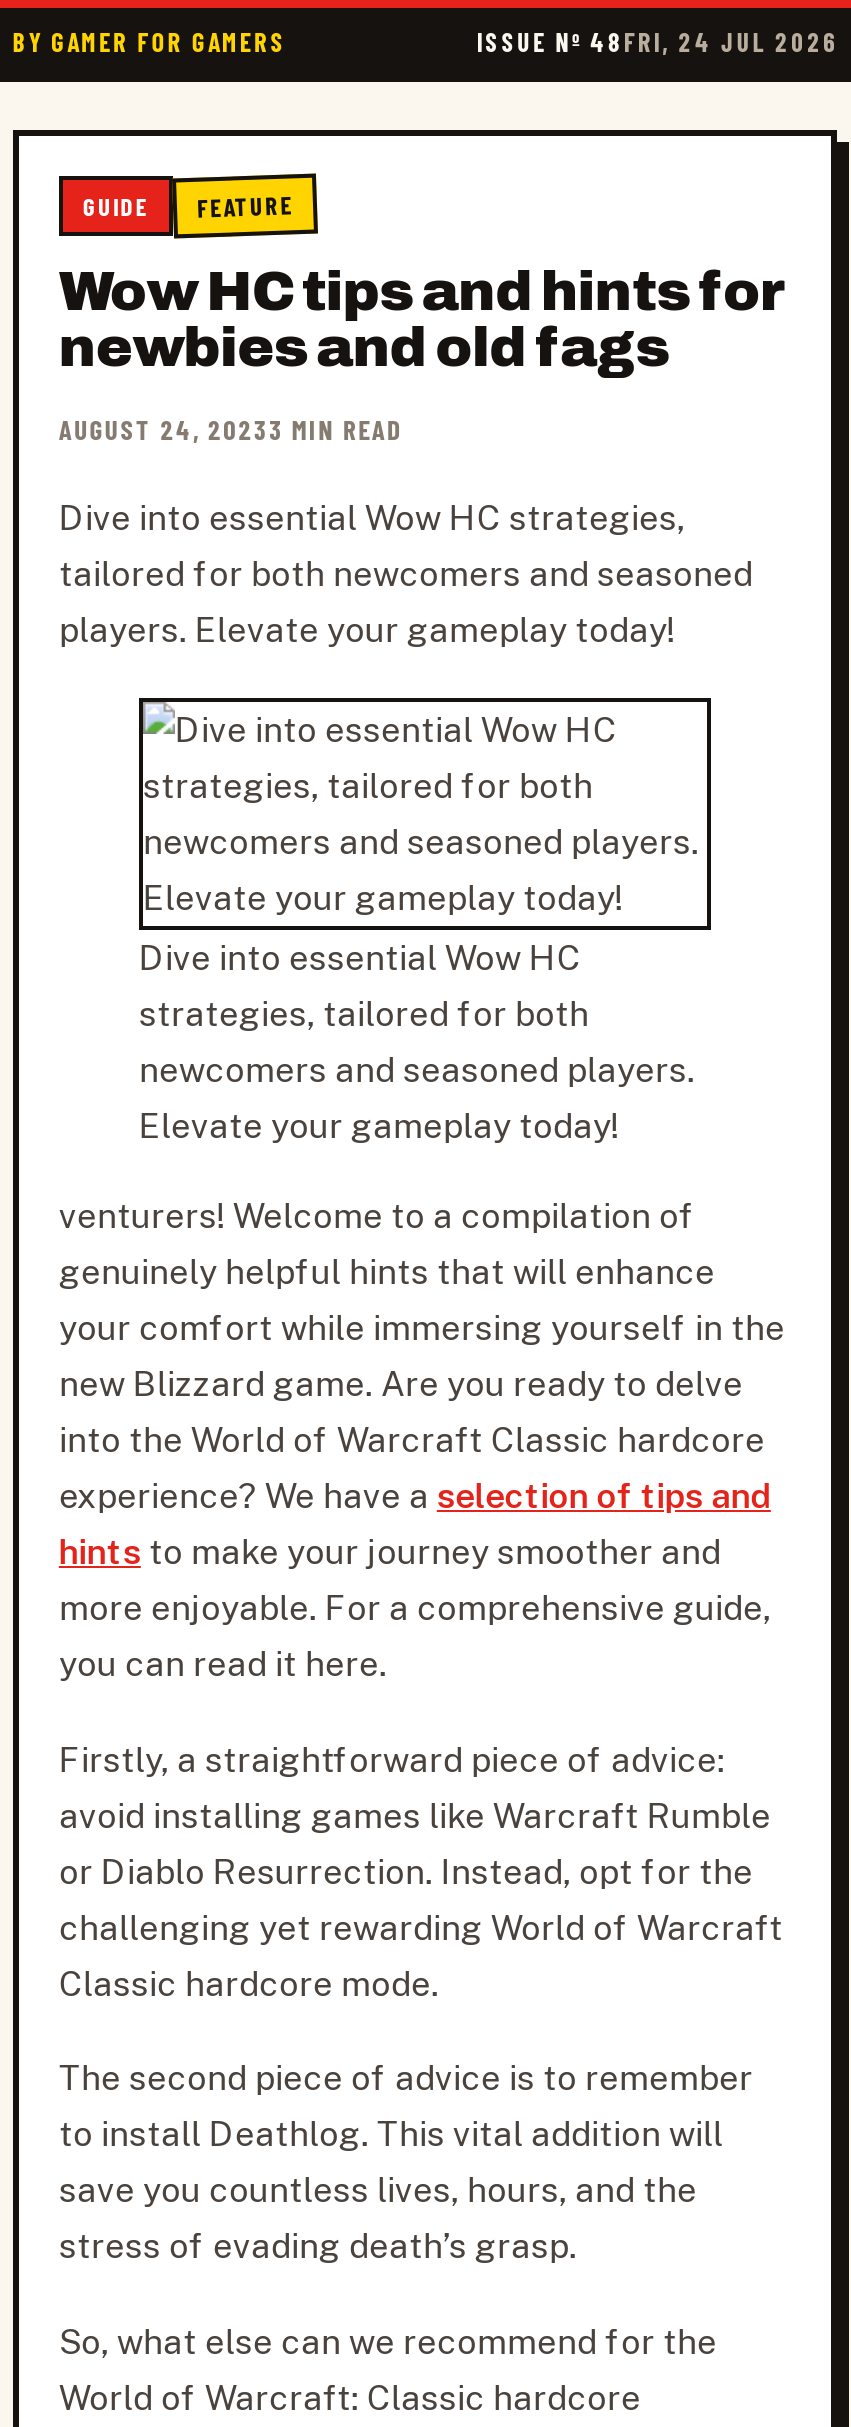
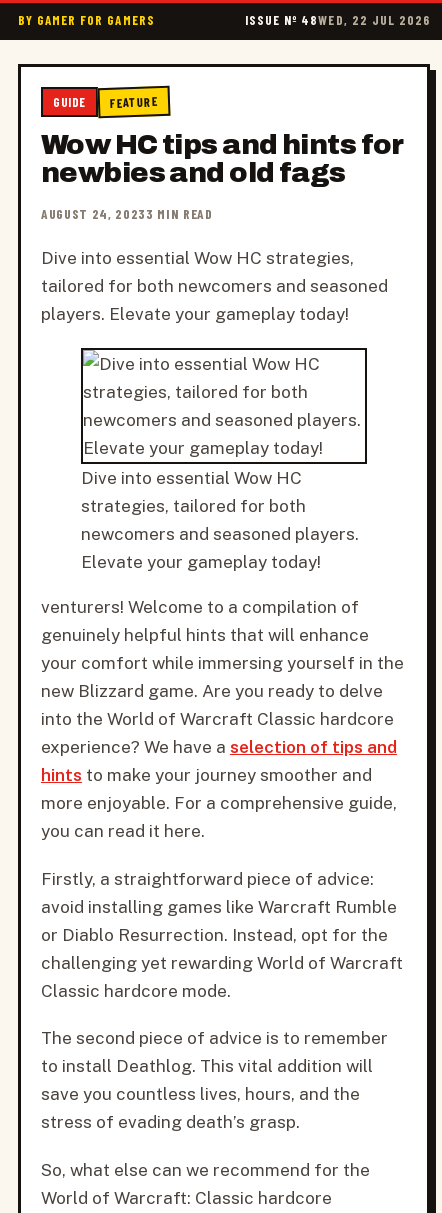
- ISSUE Nº 48 FRI, 24 JUL 2026
+ ISSUE Nº 48 WED, 22 JUL 2026
